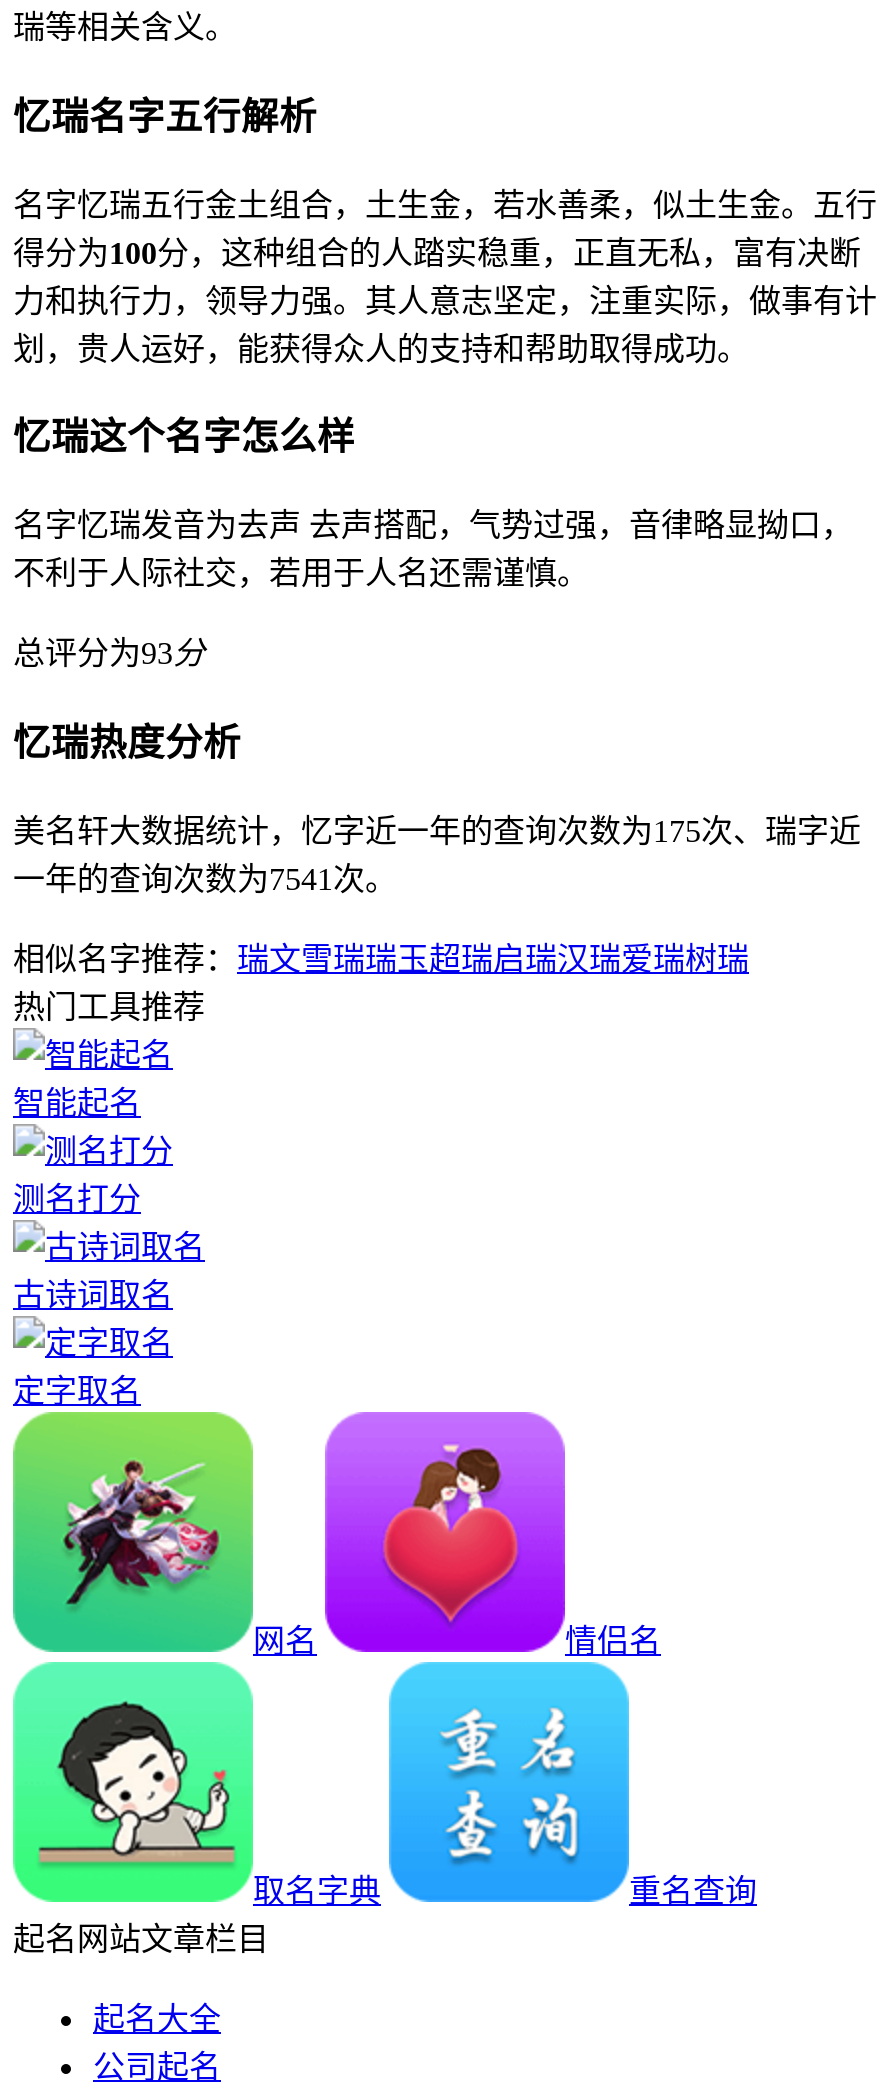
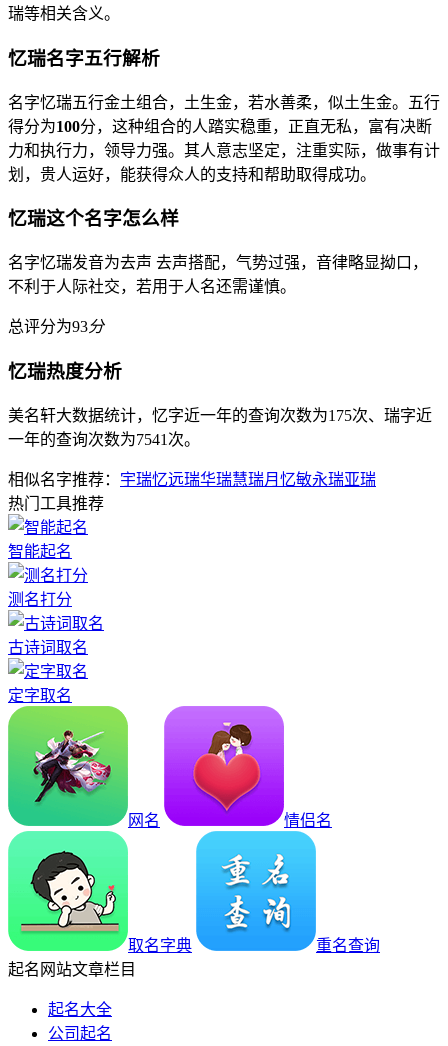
- 相似名字推荐：瑞文雪瑞瑞玉超瑞启瑞汉瑞爱瑞树瑞
+ 相似名字推荐：宇瑞忆远瑞华瑞慧瑞月忆敏永瑞亚瑞
